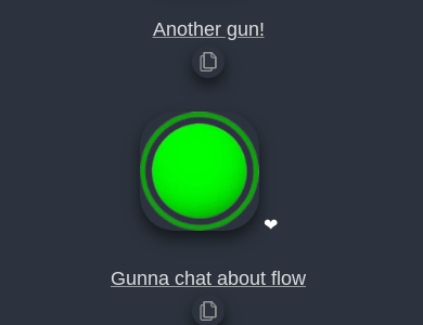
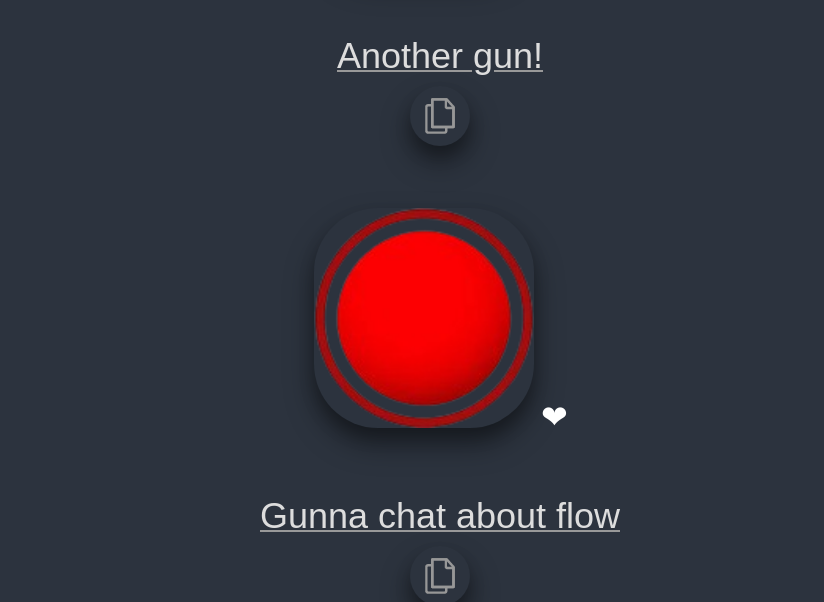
- [image]
+ [image]
